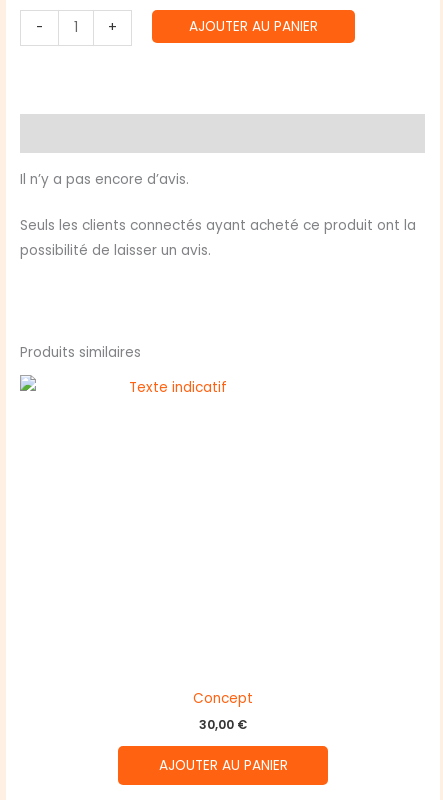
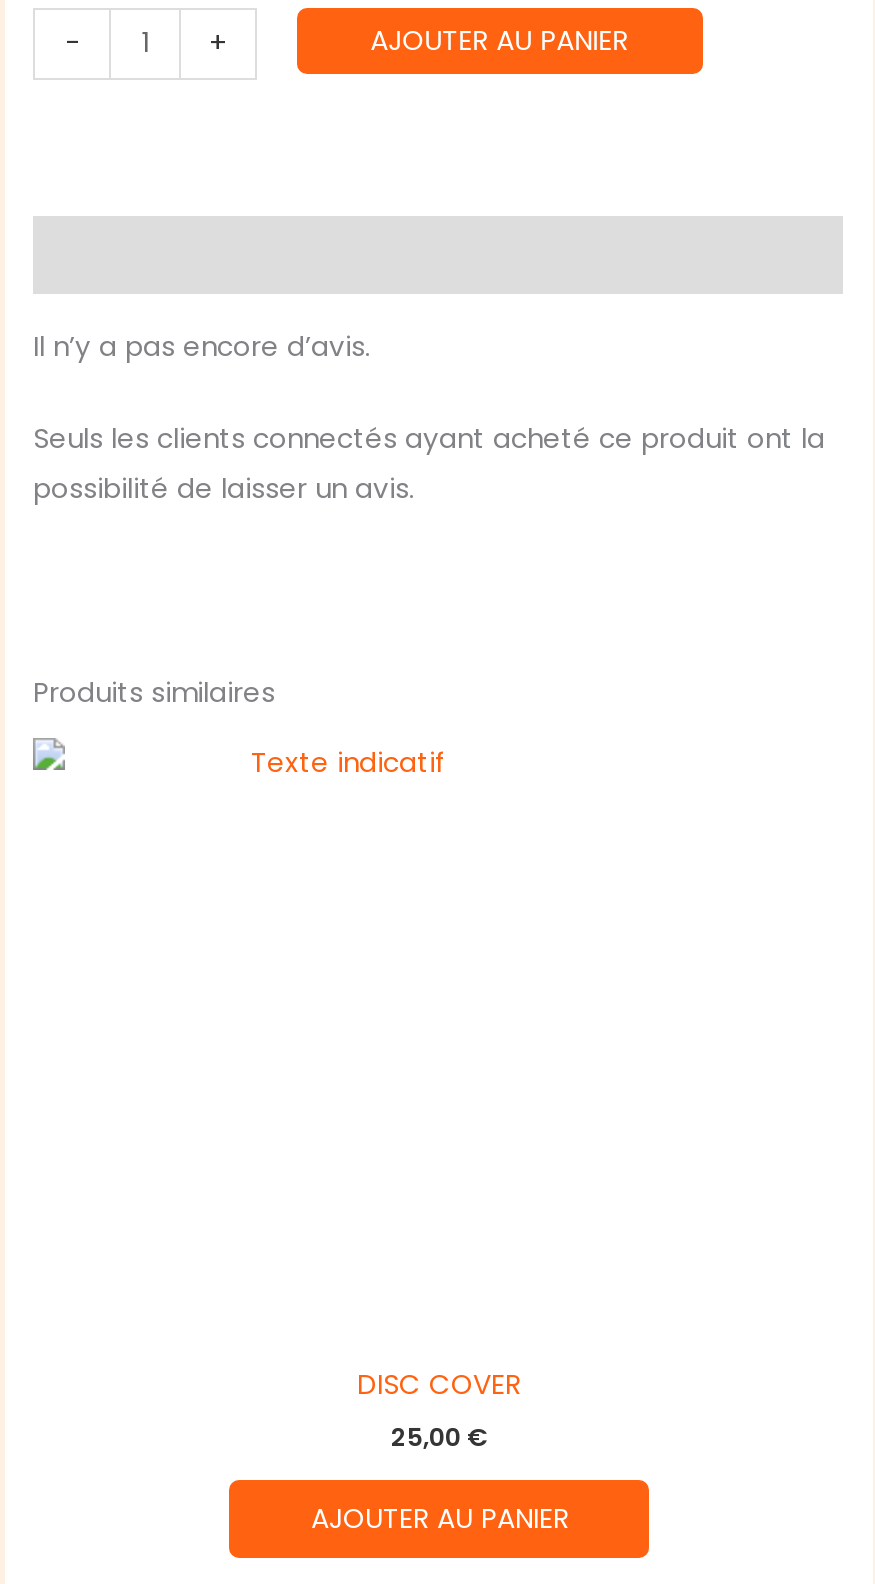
- Concept
+ DISC COVER

- 30,00 €
+ 25,00 €
